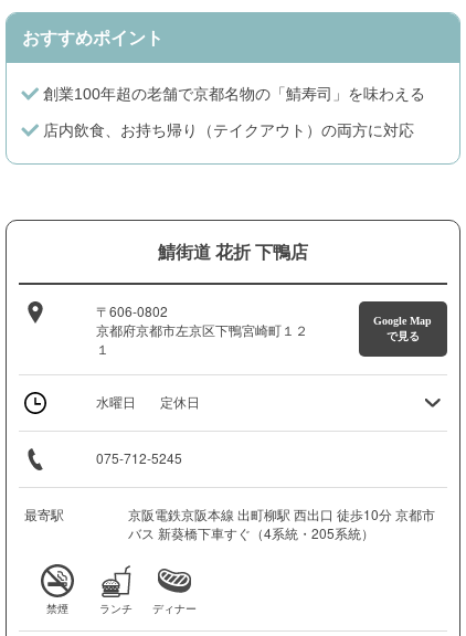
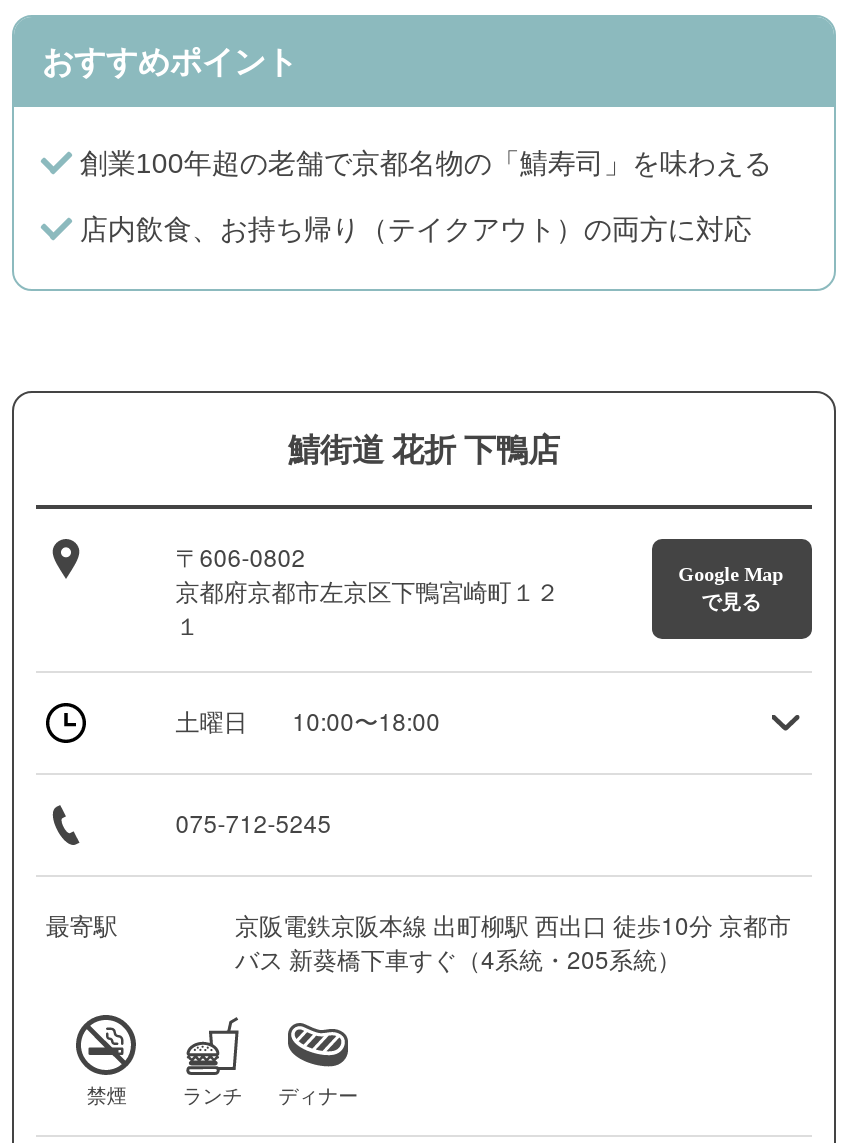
- 水曜日
- 定休日
+ 土曜日
+ 10:00〜18:00
